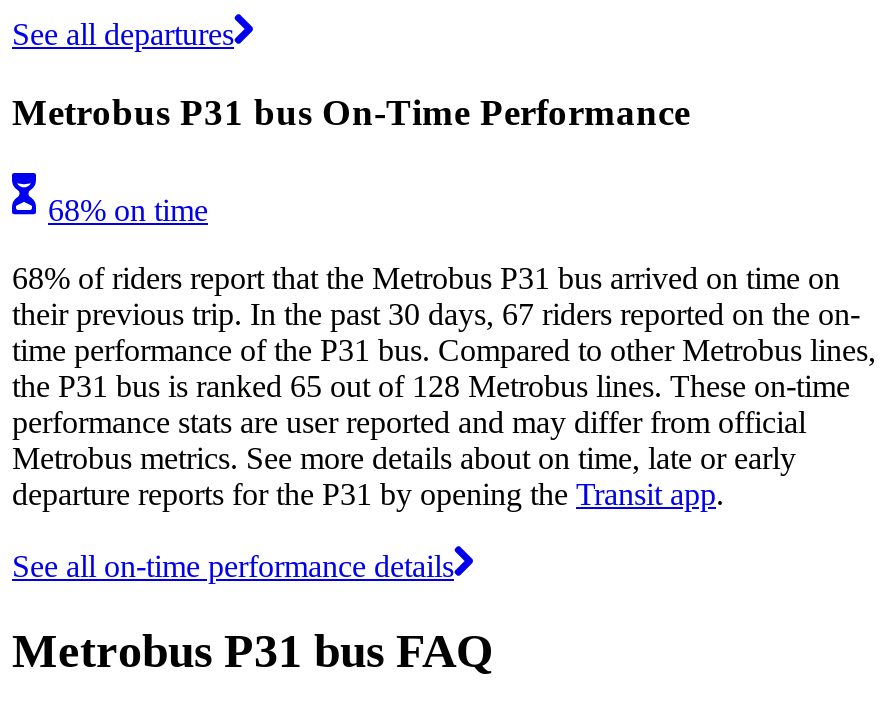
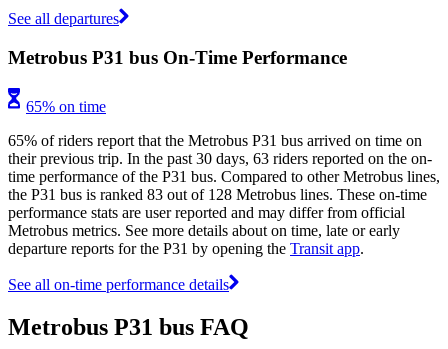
- 68% on time
+ 65% on time

- 68% of riders report that the Metrobus P31 bus arrived on time on
+ 65% of riders report that the Metrobus P31 bus arrived on time on

- their previous trip. In the past 30 days, 67 riders reported on the on-
+ their previous trip. In the past 30 days, 63 riders reported on the on-

- the P31 bus is ranked 65 out of 128 Metrobus lines. These on-time
+ the P31 bus is ranked 83 out of 128 Metrobus lines. These on-time
